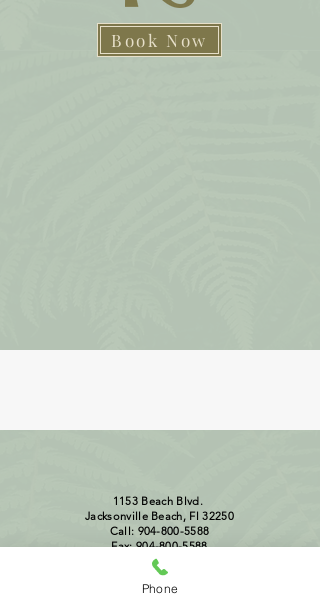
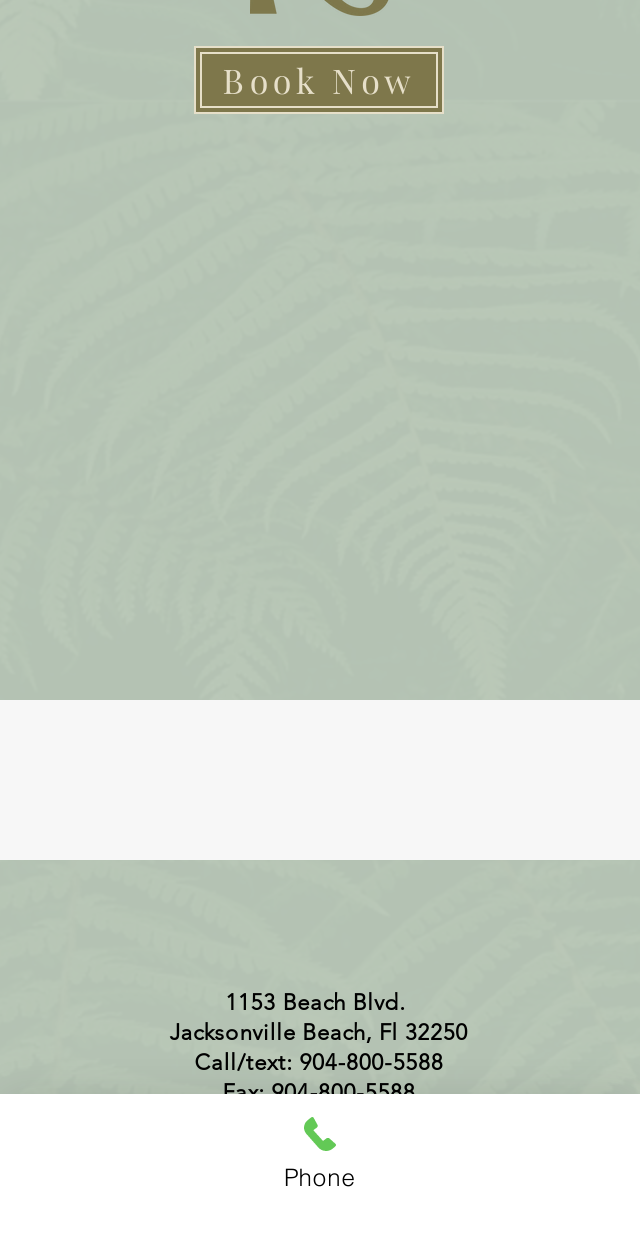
- Call: 904-800-5588
+ Call/text: 904-800-5588
